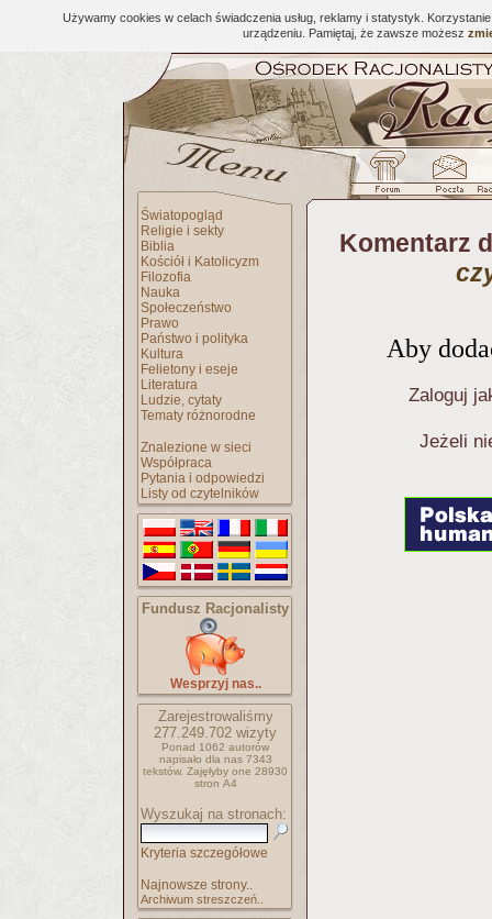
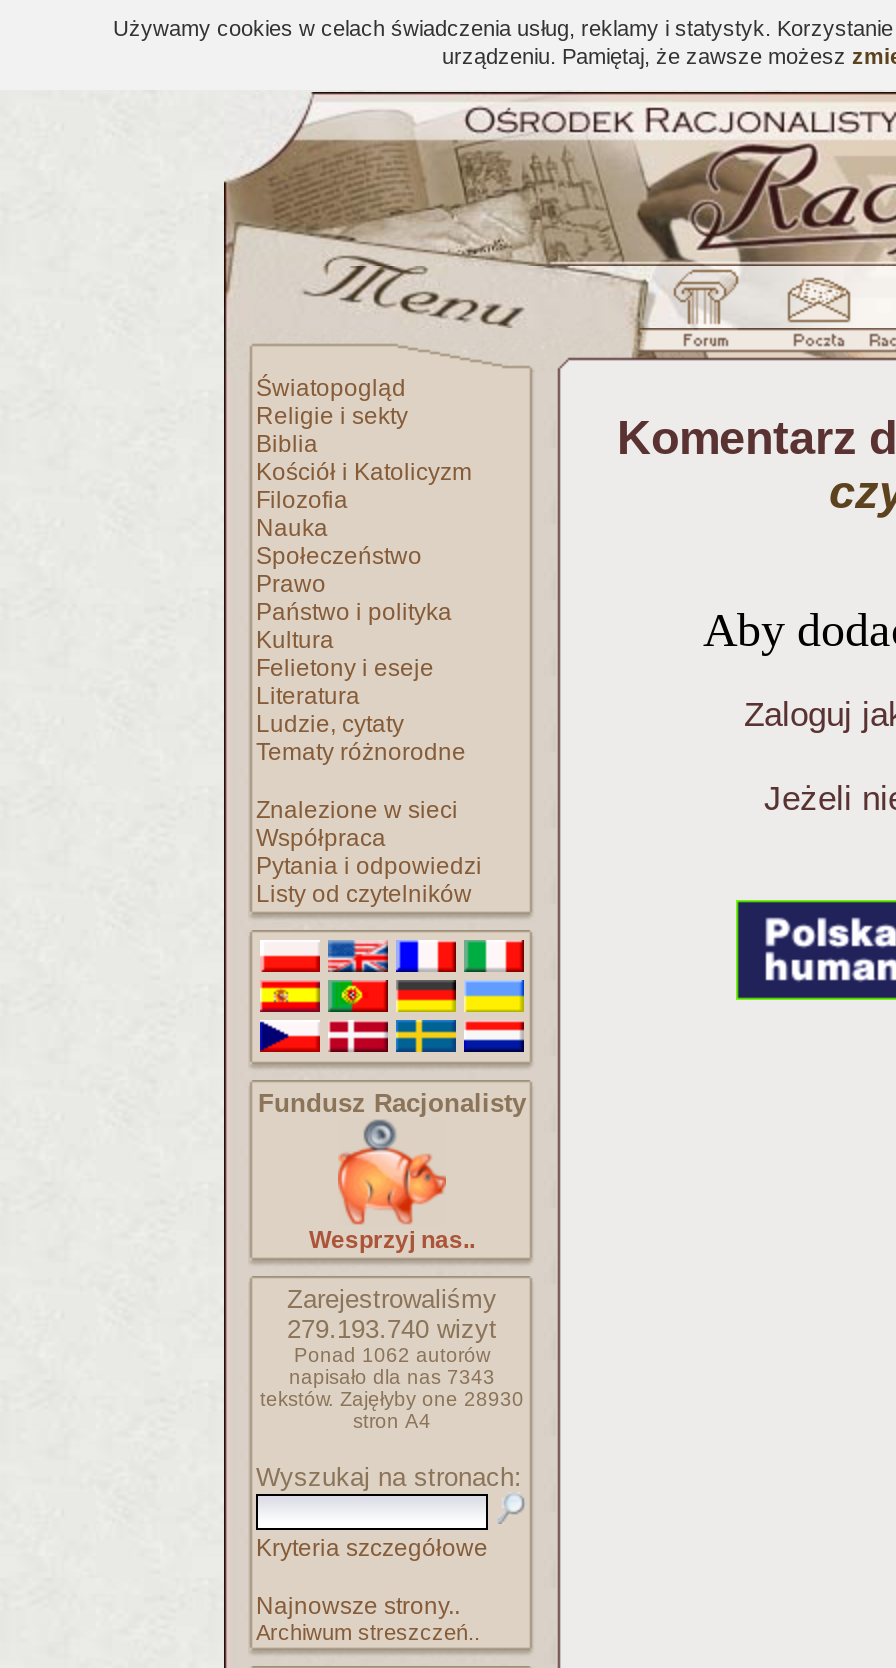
- 277.249.702 wizyty
+ 279.193.740 wizyt
